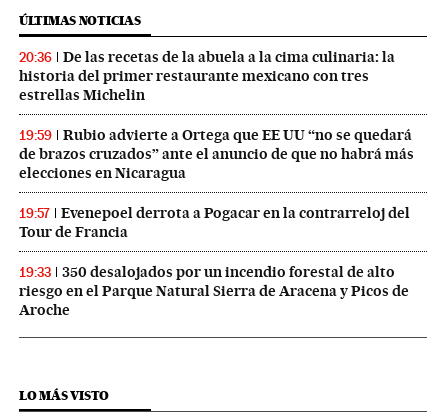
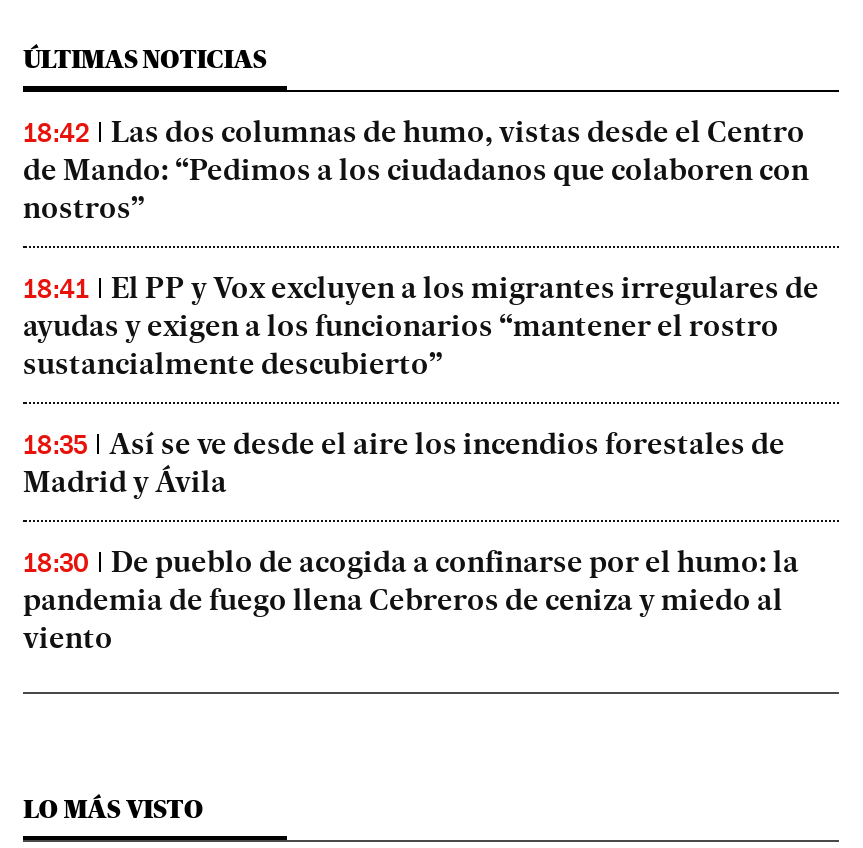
- 20:36
- De las recetas de la abuela a la cima culinaria: la
- historia del primer restaurante mexicano con tres
- estrellas Michelin
+ 18:42
+ Las dos columnas de humo, vistas desde el Centro
+ de Mando: “Pedimos a los ciudadanos que colaboren con
+ nostros”

- 19:59
- Rubio advierte a Ortega que EE UU “no se quedará
- de brazos cruzados” ante el anuncio de que no habrá más
- elecciones en Nicaragua
+ 18:41
+ El PP y Vox excluyen a los migrantes irregulares de
+ ayudas y exigen a los funcionarios “mantener el rostro
+ sustancialmente descubierto”

- 19:57
- Evenepoel derrota a Pogacar en la contrarreloj del
- Tour de Francia
+ 18:35
+ Así se ve desde el aire los incendios forestales de
+ Madrid y Ávila

- 19:33
- 350 desalojados por un incendio forestal de alto
- riesgo en el Parque Natural Sierra de Aracena y Picos de
- Aroche
+ 18:30
+ De pueblo de acogida a confinarse por el humo: la
+ pandemia de fuego llena Cebreros de ceniza y miedo al
+ viento
